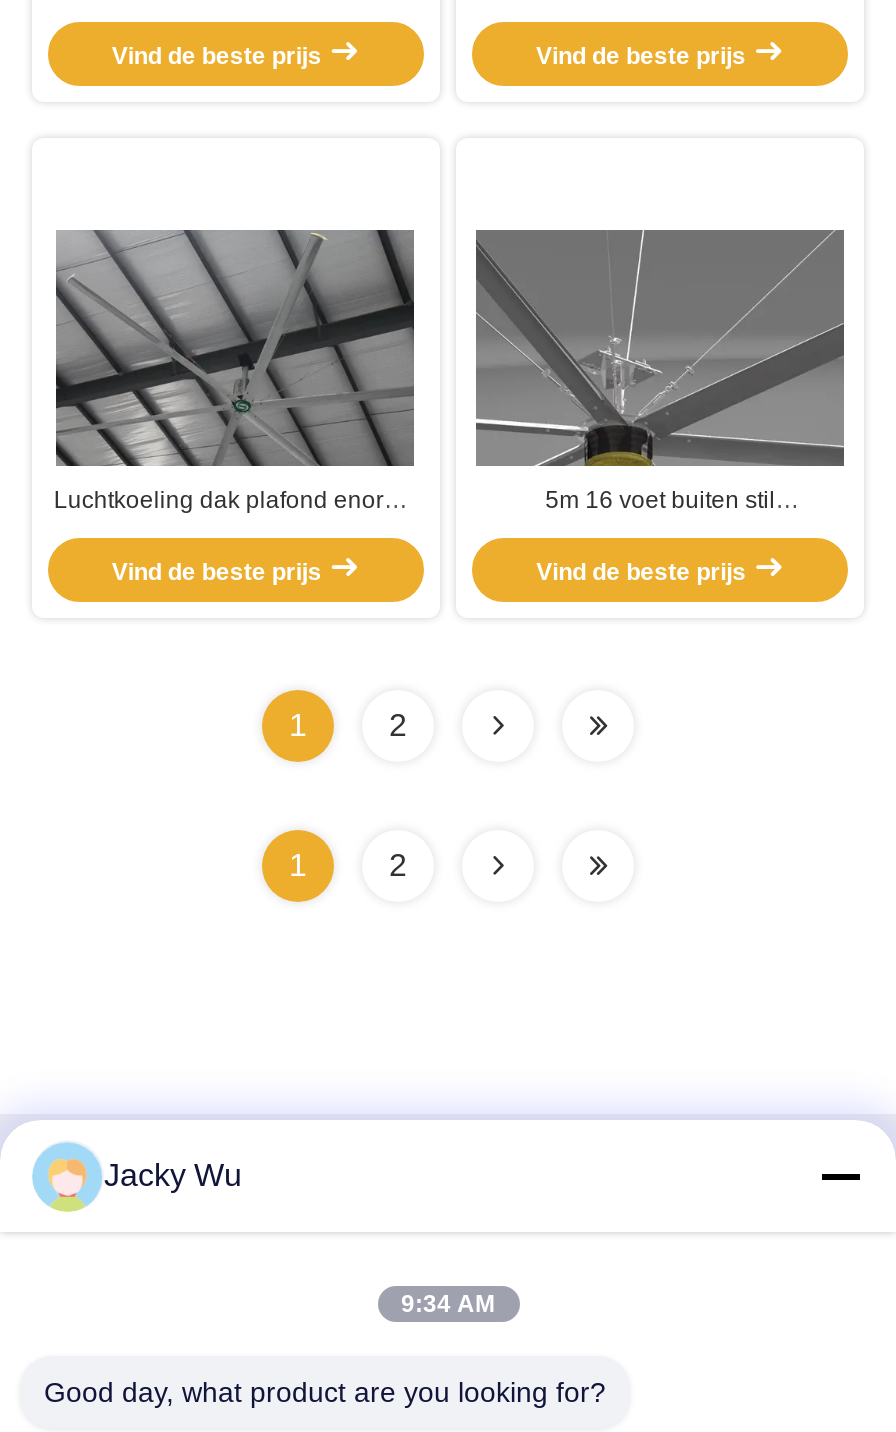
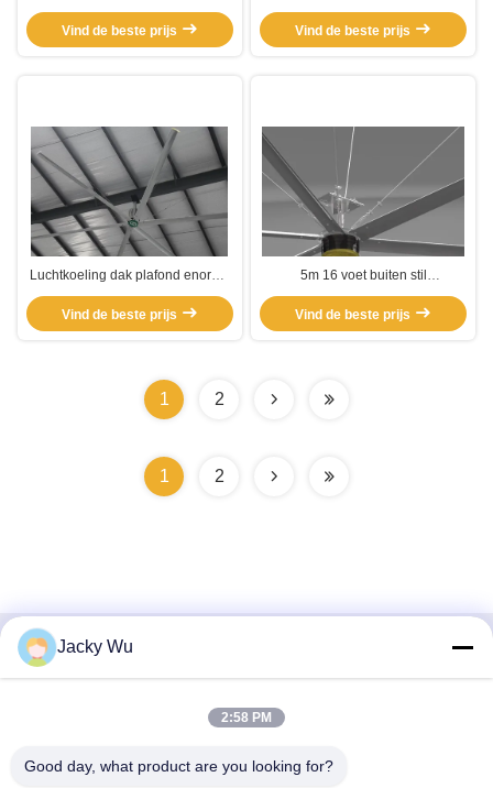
- 9:34 AM
+ 2:58 PM
